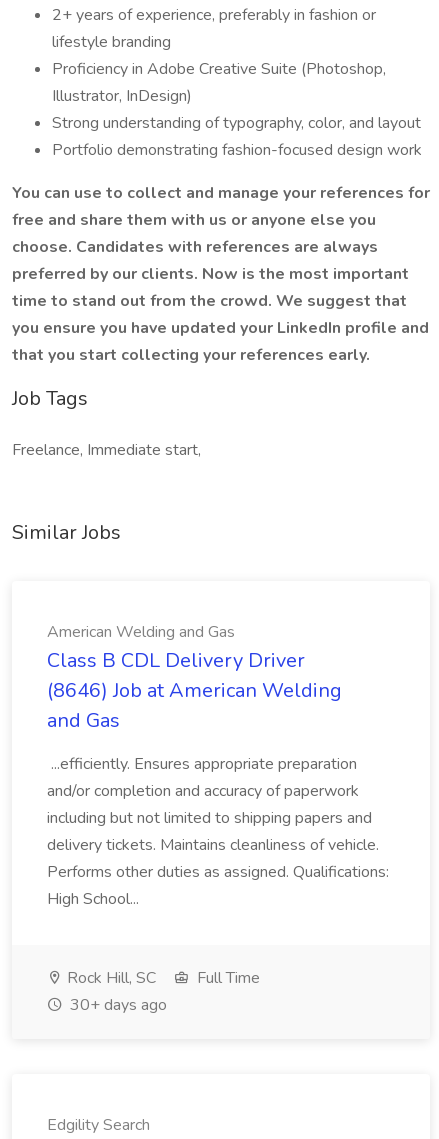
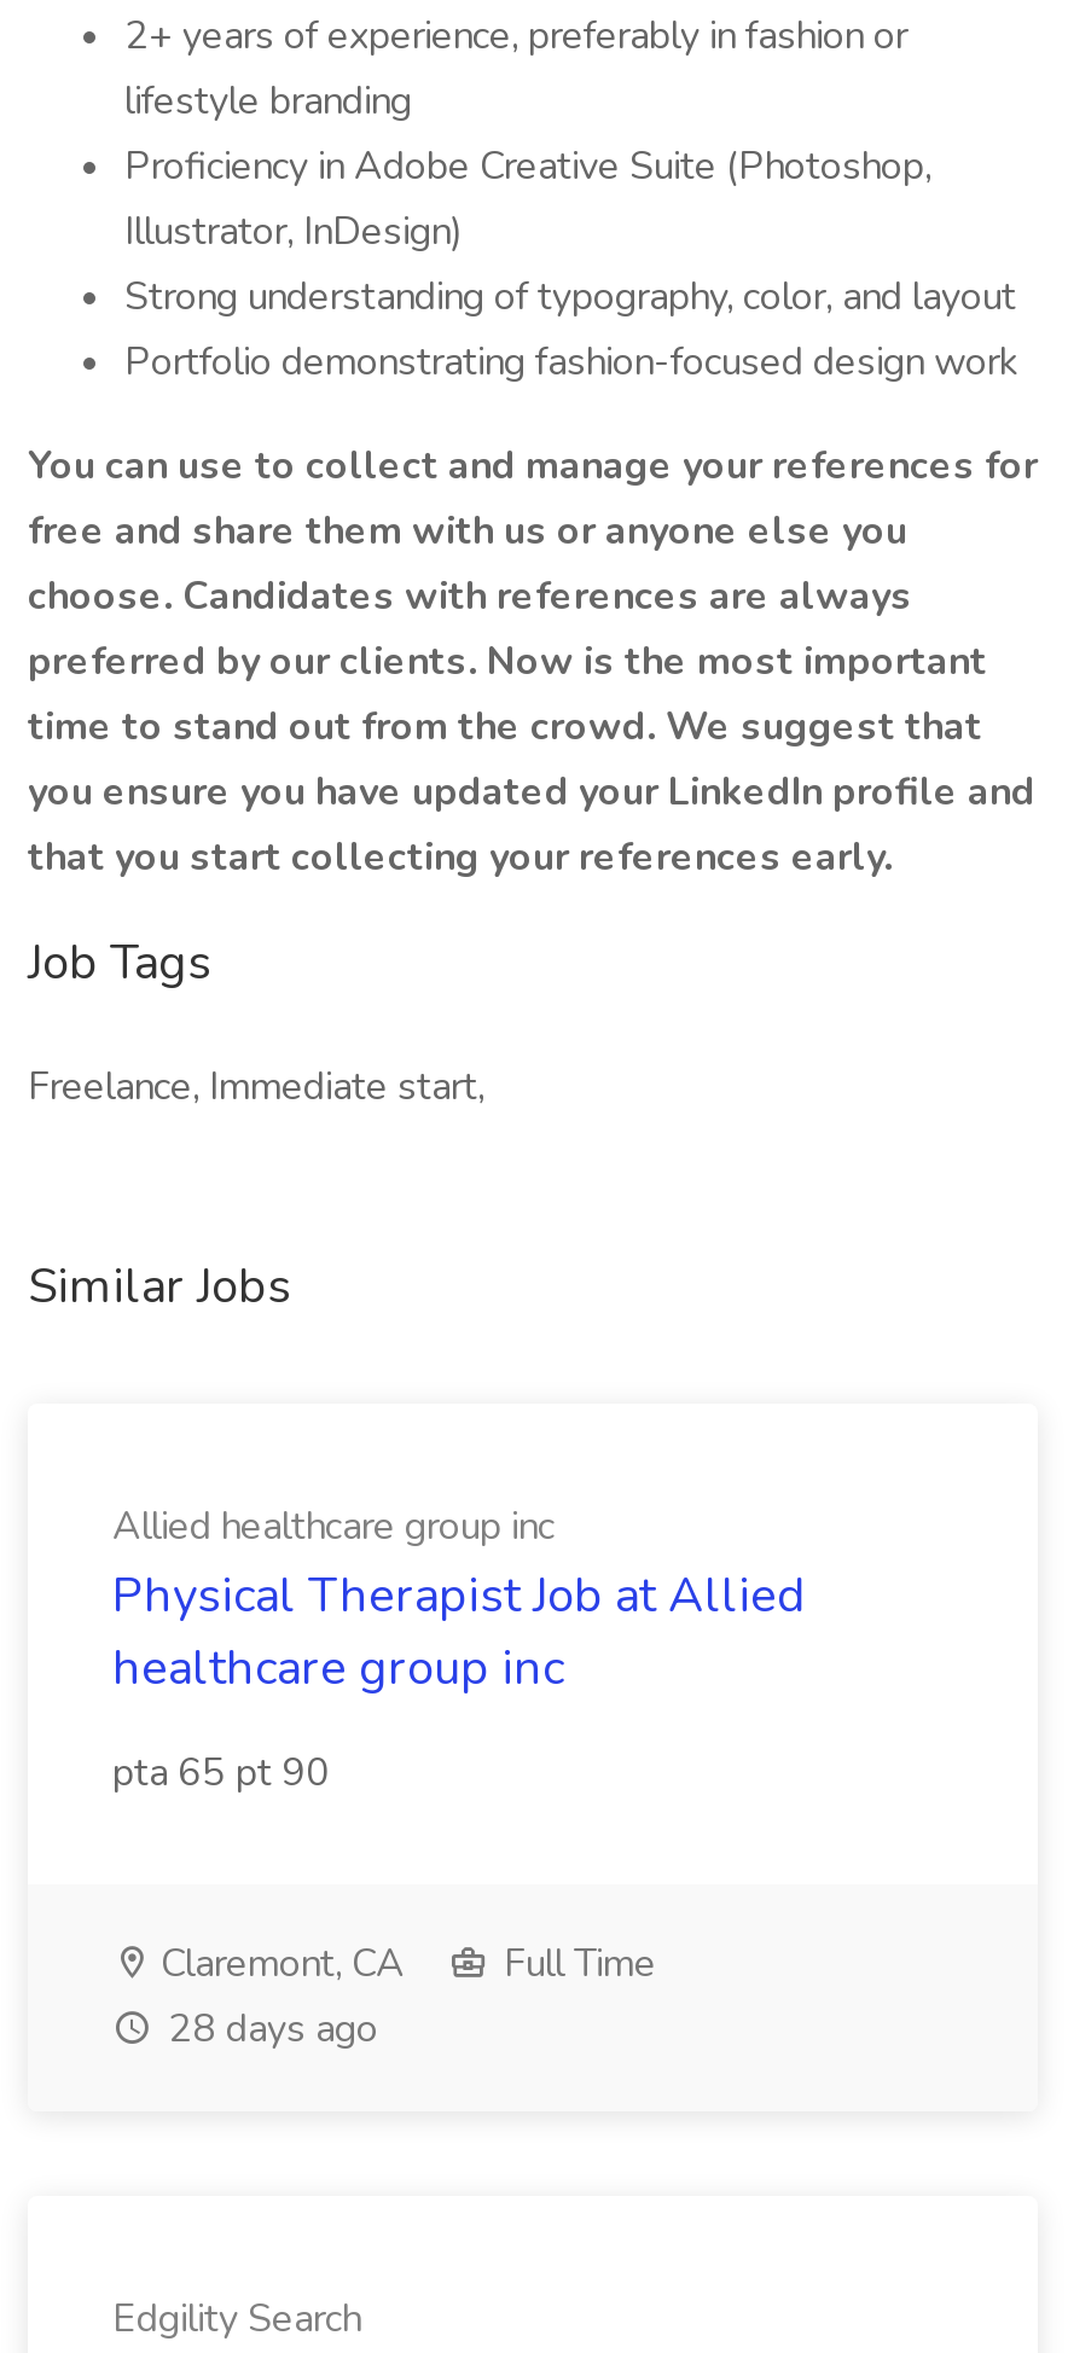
- American Welding and Gas
- Class B CDL Delivery Driver
- (8646) Job at American Welding
- and Gas
+ Allied healthcare group inc
+ Physical Therapist Job at Allied
+ healthcare group inc

- ...efficiently. Ensures appropriate preparation
- and/or completion and accuracy of paperwork
- including but not limited to shipping papers and
- delivery tickets. Maintains cleanliness of vehicle.
- Performs other duties as assigned. Qualifications:
- High School...
+ pta 65 pt 90

- Rock Hill, SC
+ Claremont, CA

- 30+ days ago
+ 28 days ago
